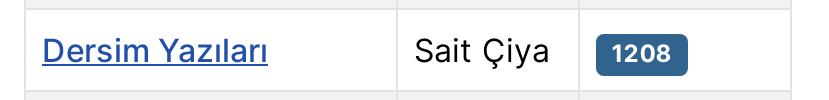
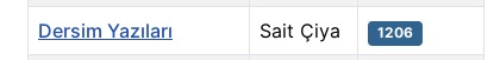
- 1208
+ 1206
